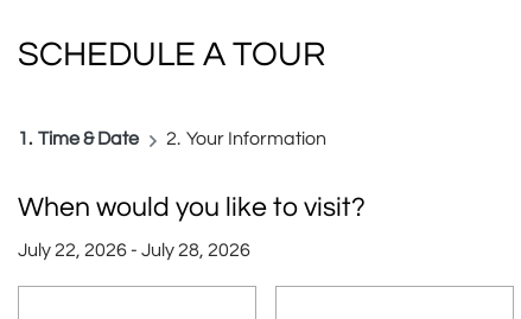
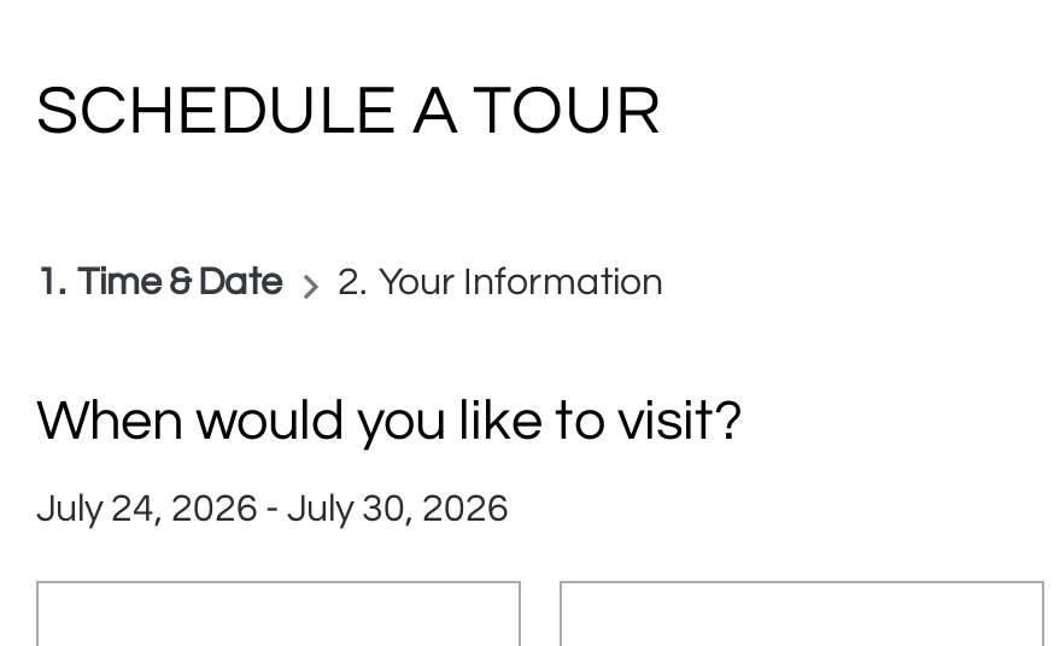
- July 22, 2026 - July 28, 2026
+ July 24, 2026 - July 30, 2026
